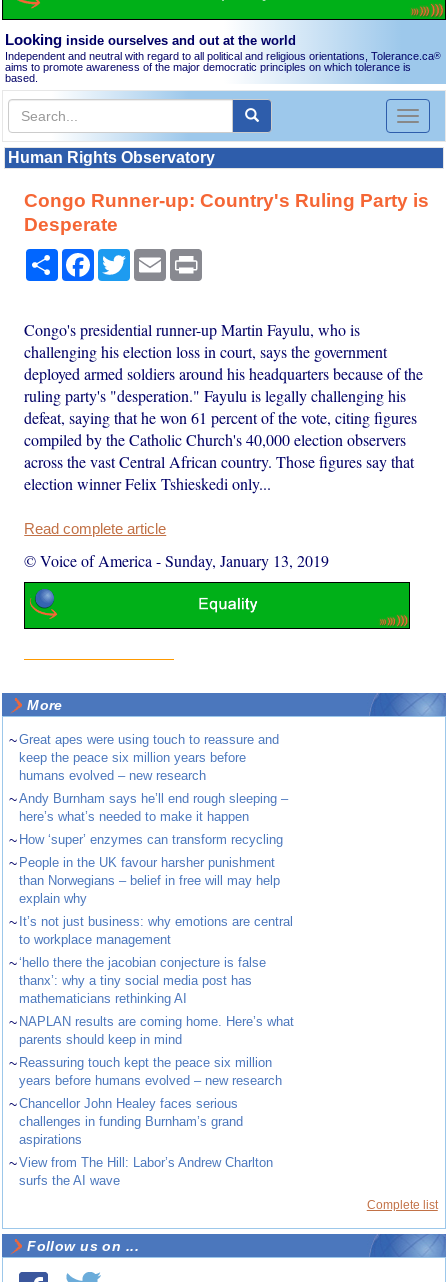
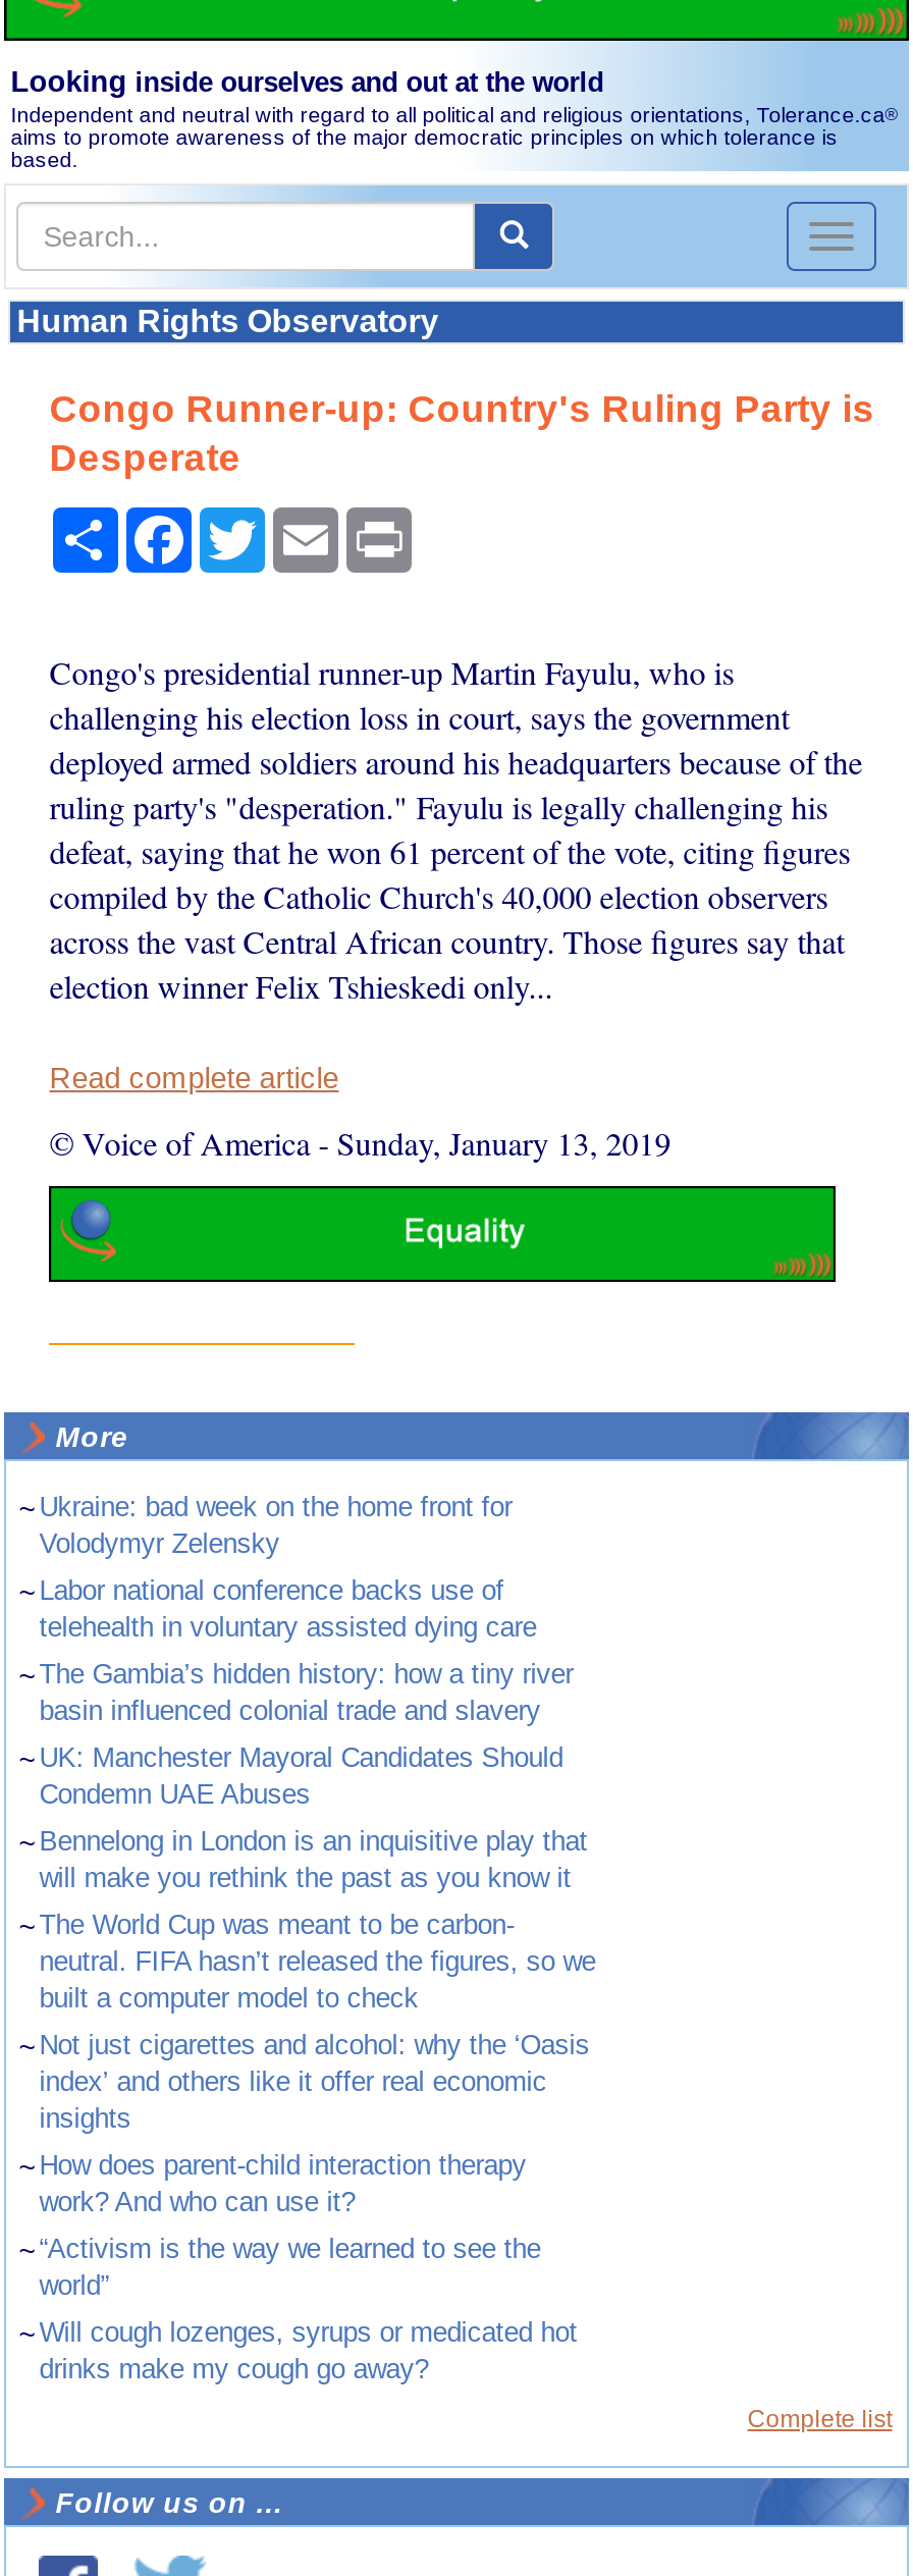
- ~ Great apes were using touch to reassure and
- keep the peace six million years before
- humans evolved – new research
- ~ Andy Burnham says he’ll end rough sleeping –
- here’s what’s needed to make it happen
- ~ How ‘super’ enzymes can transform recycling
- ~ People in the UK favour harsher punishment
- than Norwegians – belief in free will may help
- explain why
- ~ It’s not just business: why emotions are central
- to workplace management
- ~ ‘hello there the jacobian conjecture is false
- thanx’: why a tiny social media post has
- mathematicians rethinking AI
- ~ NAPLAN results are coming home. Here’s what
- parents should keep in mind
- ~ Reassuring touch kept the peace six million
- years before humans evolved – new research
- ~ Chancellor John Healey faces serious
- challenges in funding Burnham’s grand
- aspirations
- ~ View from The Hill: Labor’s Andrew Charlton
- surfs the AI wave
+ ~ Ukraine: bad week on the home front for
+ Volodymyr Zelensky
+ ~ Labor national conference backs use of
+ telehealth in voluntary assisted dying care
+ ~ The Gambia’s hidden history: how a tiny river
+ basin influenced colonial trade and slavery
+ ~ UK: Manchester Mayoral Candidates Should
+ Condemn UAE Abuses
+ ~ Bennelong in London is an inquisitive play that
+ will make you rethink the past as you know it
+ ~ The World Cup was meant to be carbon-
+ neutral. FIFA hasn’t released the figures, so we
+ built a computer model to check
+ ~ Not just cigarettes and alcohol: why the ‘Oasis
+ index’ and others like it offer real economic
+ insights
+ ~ How does parent-child interaction therapy
+ work? And who can use it?
+ ~ “Activism is the way we learned to see the
+ world”
+ ~ Will cough lozenges, syrups or medicated hot
+ drinks make my cough go away?
